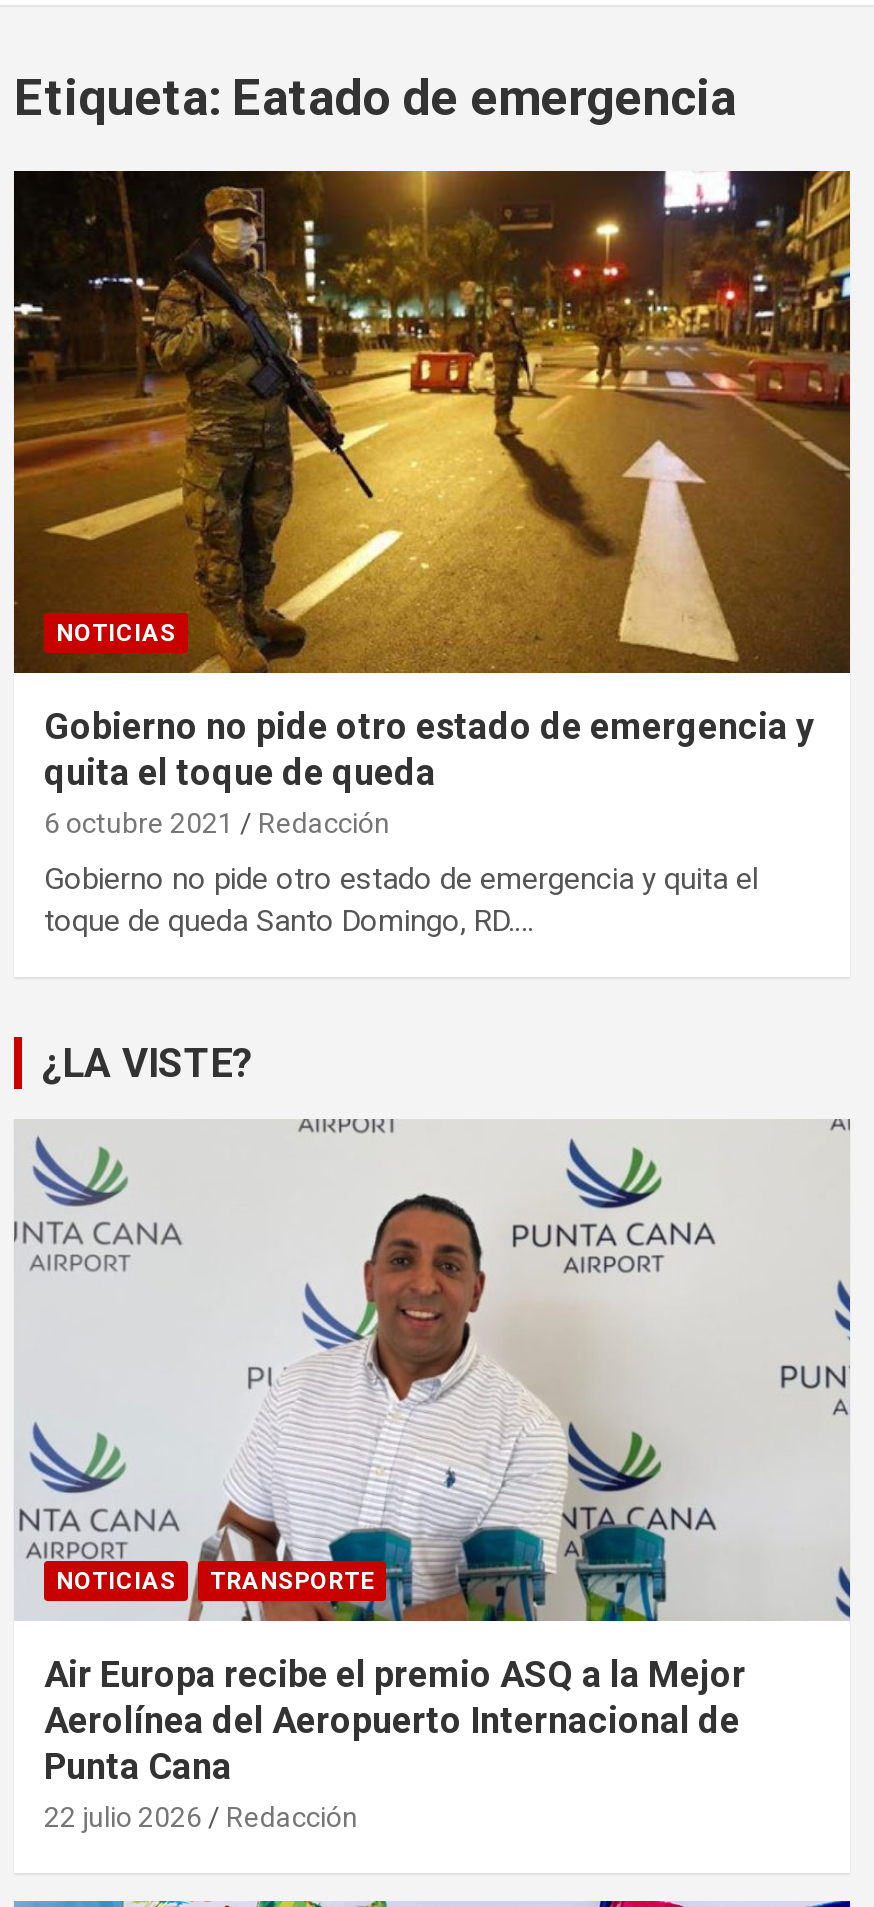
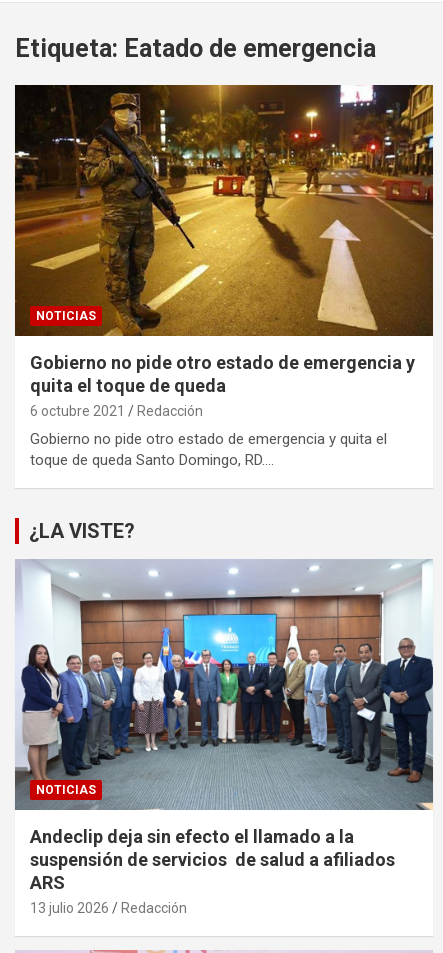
- [image]
- TRANSPORTE
- Air Europa recibe el premio ASQ a la Mejor
- Aerolínea del Aeropuerto Internacional de
- Punta Cana
- 22 julio 2026
+ [image]
+ Andeclip deja sin efecto el llamado a la
+ suspensión de servicios de salud a afiliados
+ ARS
+ 13 julio 2026
